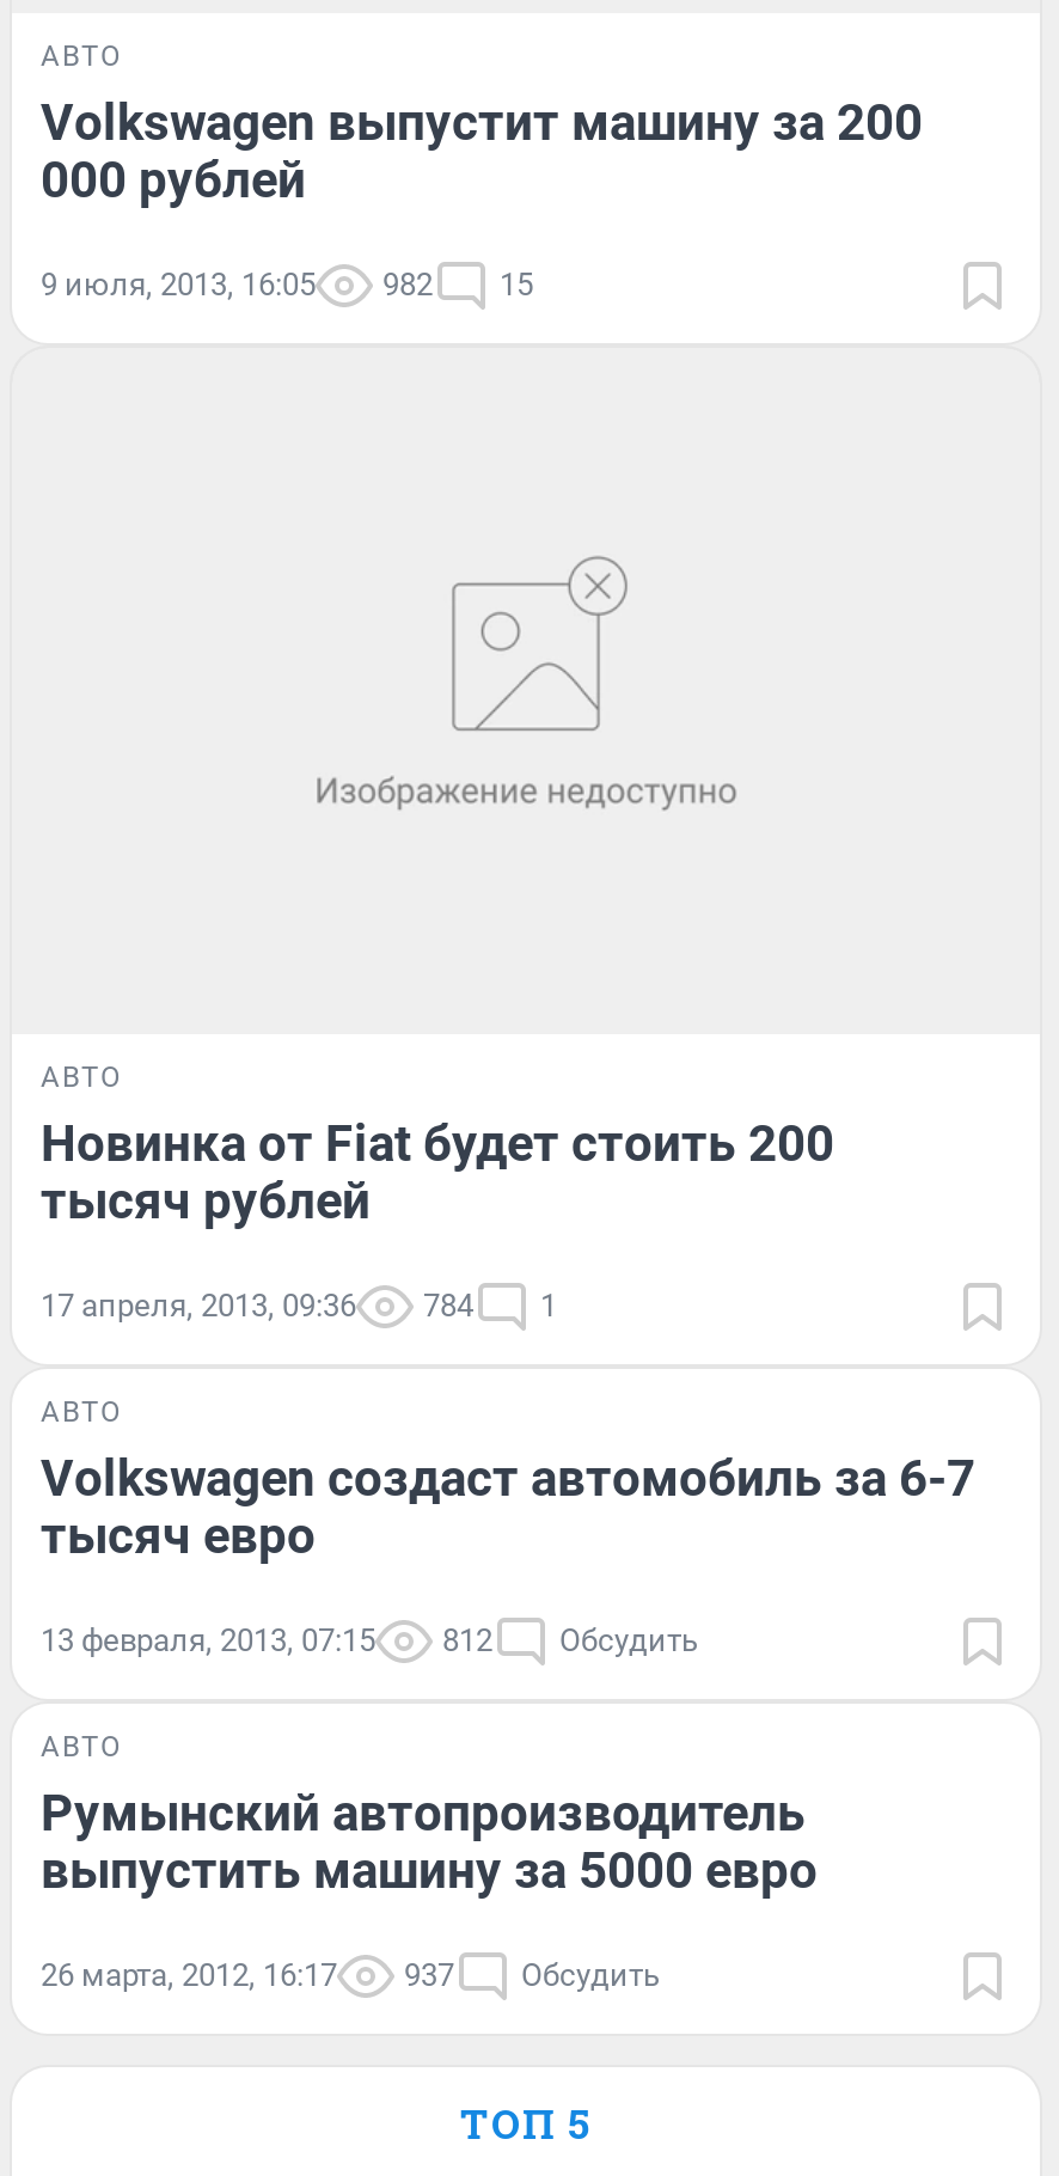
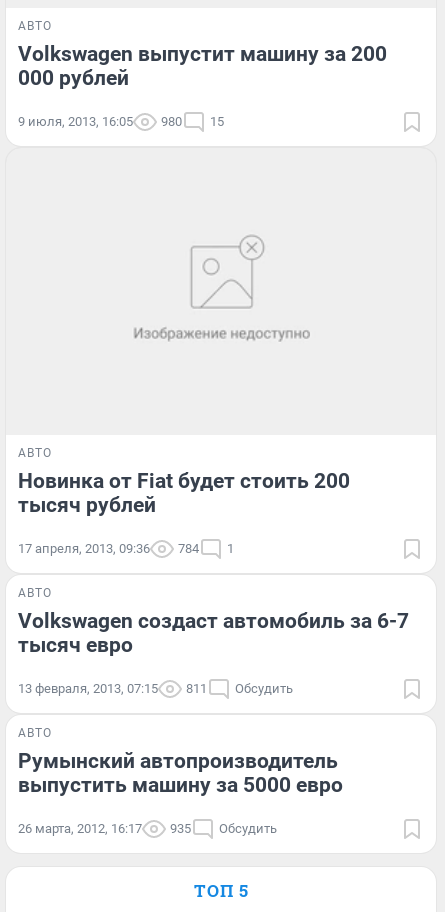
- 9 июля, 2013, 16:05 982 15
+ 9 июля, 2013, 16:05 980 15

- 13 февраля, 2013, 07:15 812 Обсудить
+ 13 февраля, 2013, 07:15 811 Обсудить

- 26 марта, 2012, 16:17 937 Обсудить
+ 26 марта, 2012, 16:17 935 Обсудить
